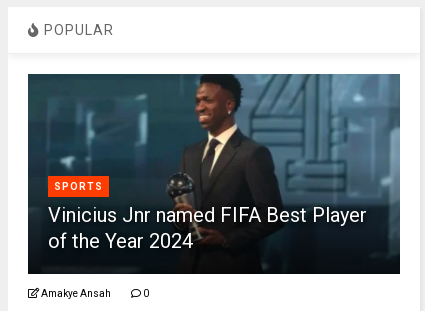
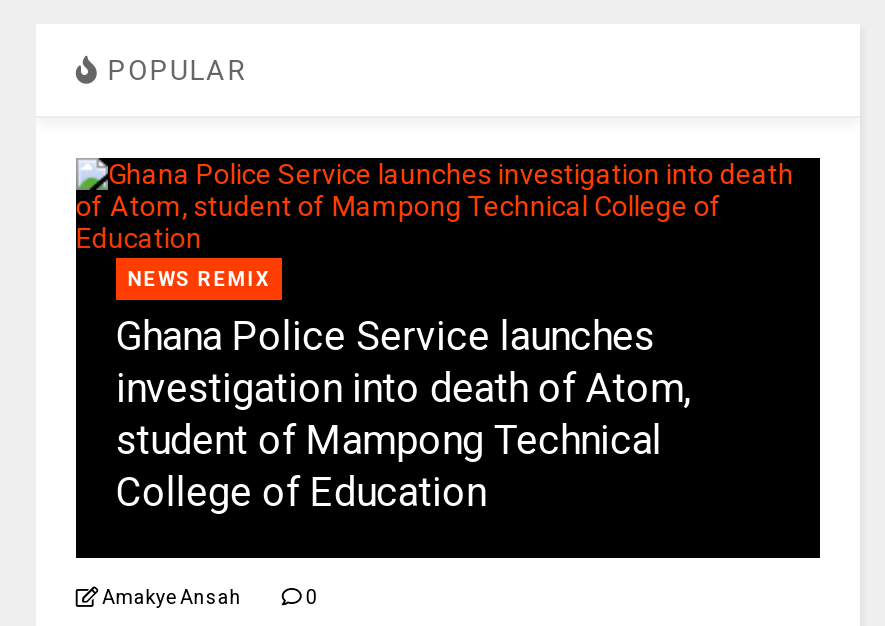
- [image]
- SPORTS
+ [image]
+ NEWS REMIX

- Vinicius Jnr named FIFA Best Player
- of the Year 2024
+ Ghana Police Service launches
+ investigation into death of Atom,
+ student of Mampong Technical
+ College of Education
